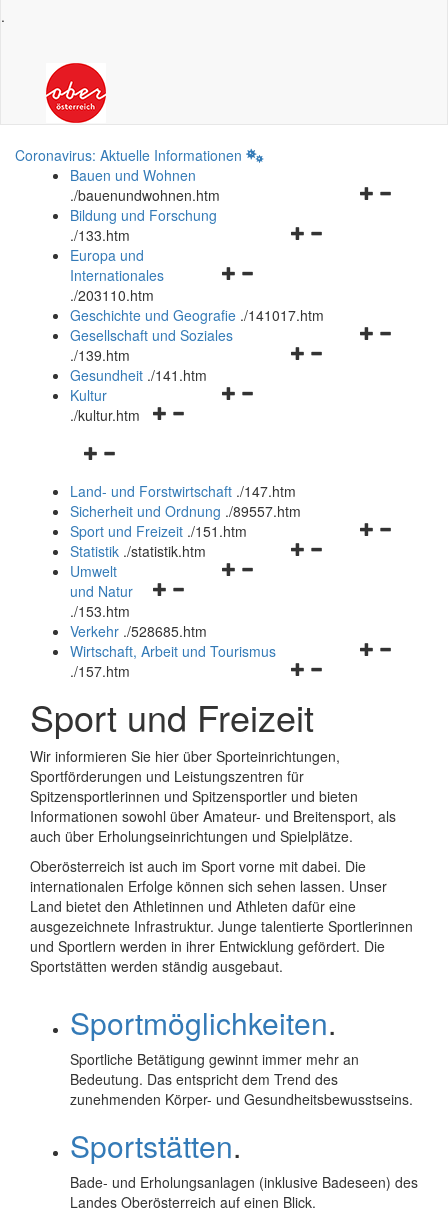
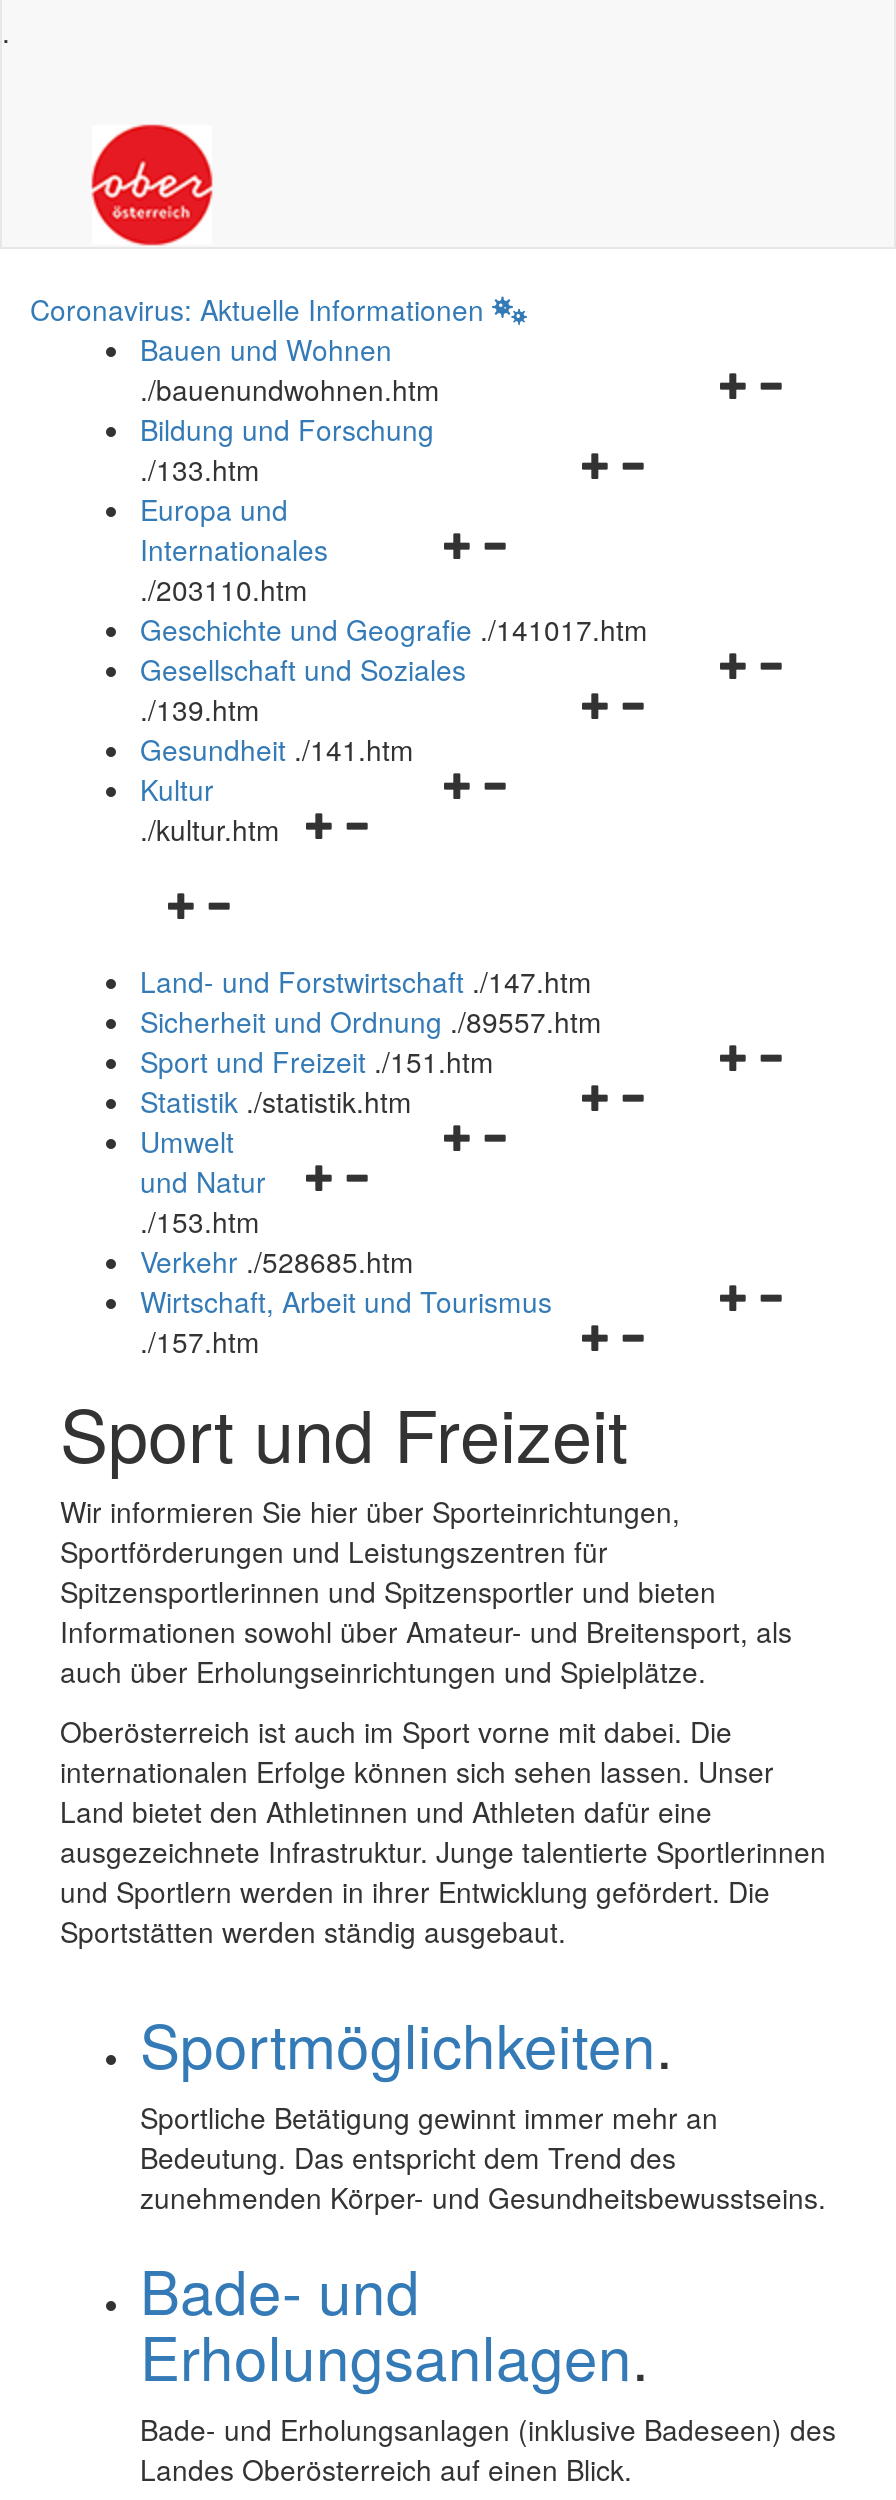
- Sportstätten.
+ Bade- und
+ Erholungsanlagen.
